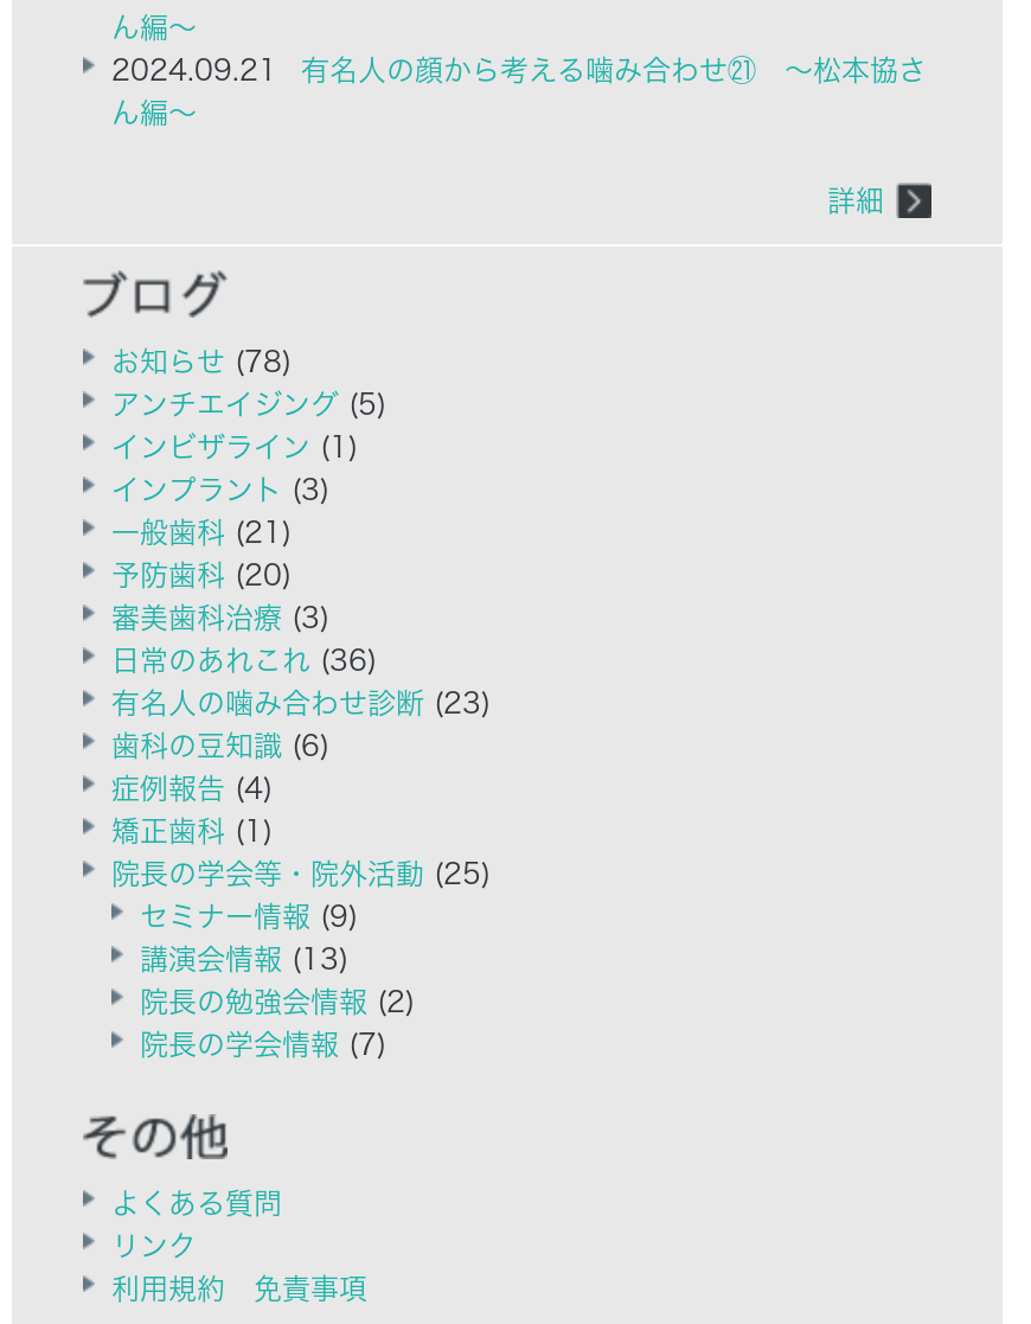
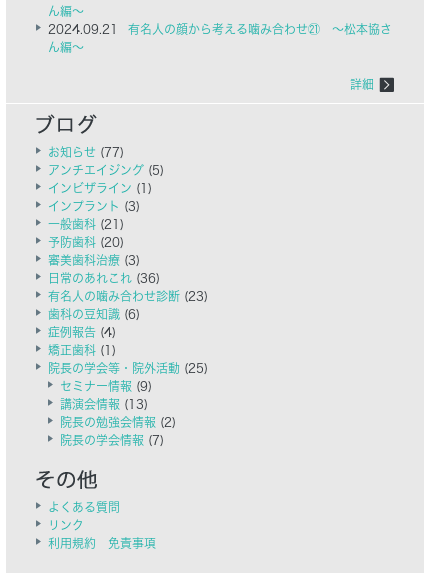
- お知らせ(78)
+ お知らせ(77)
